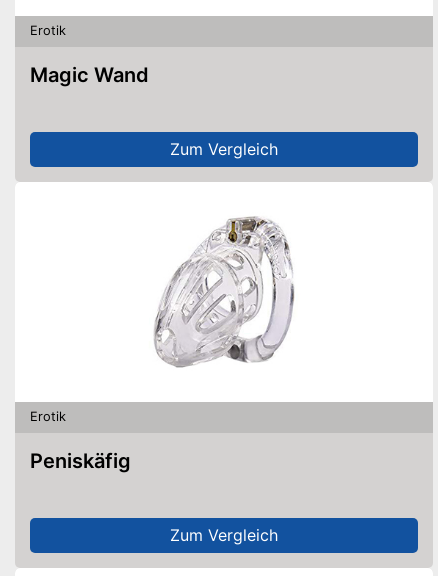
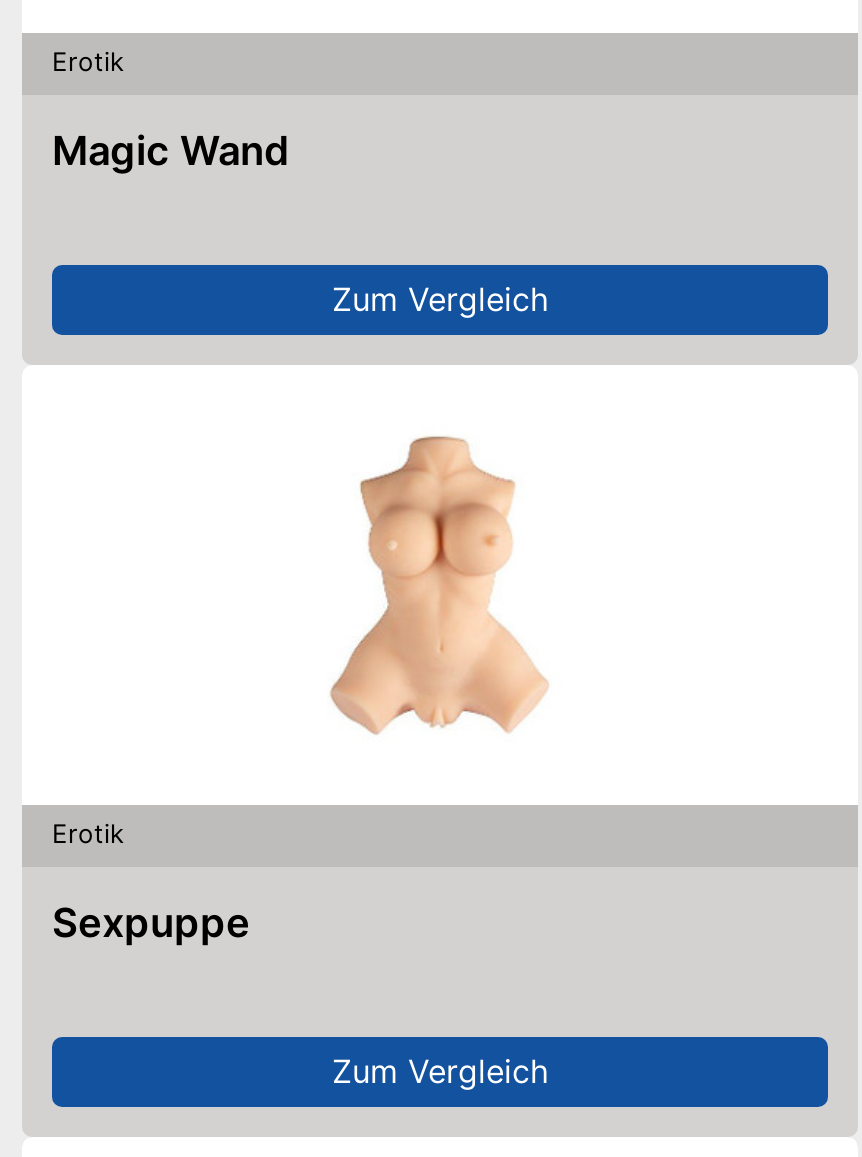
- [image]
+ [image]

- Peniskäfig
+ Sexpuppe
